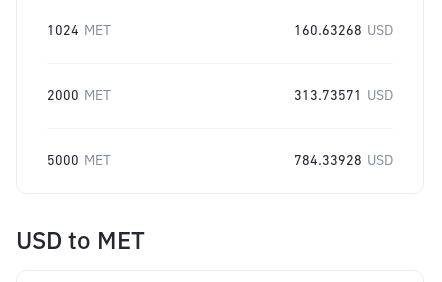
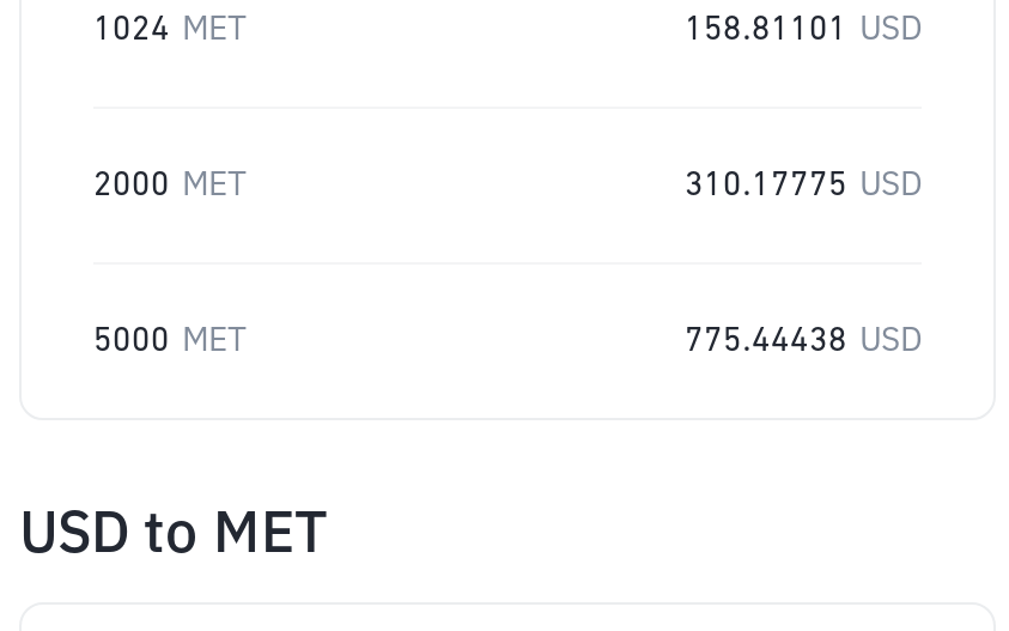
- 160.63268 USD
+ 158.81101 USD

- 313.73571 USD
+ 310.17775 USD

- 784.33928 USD
+ 775.44438 USD
